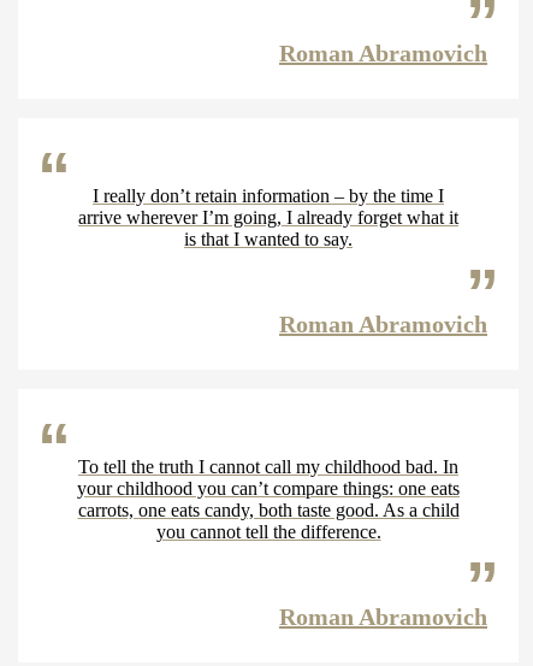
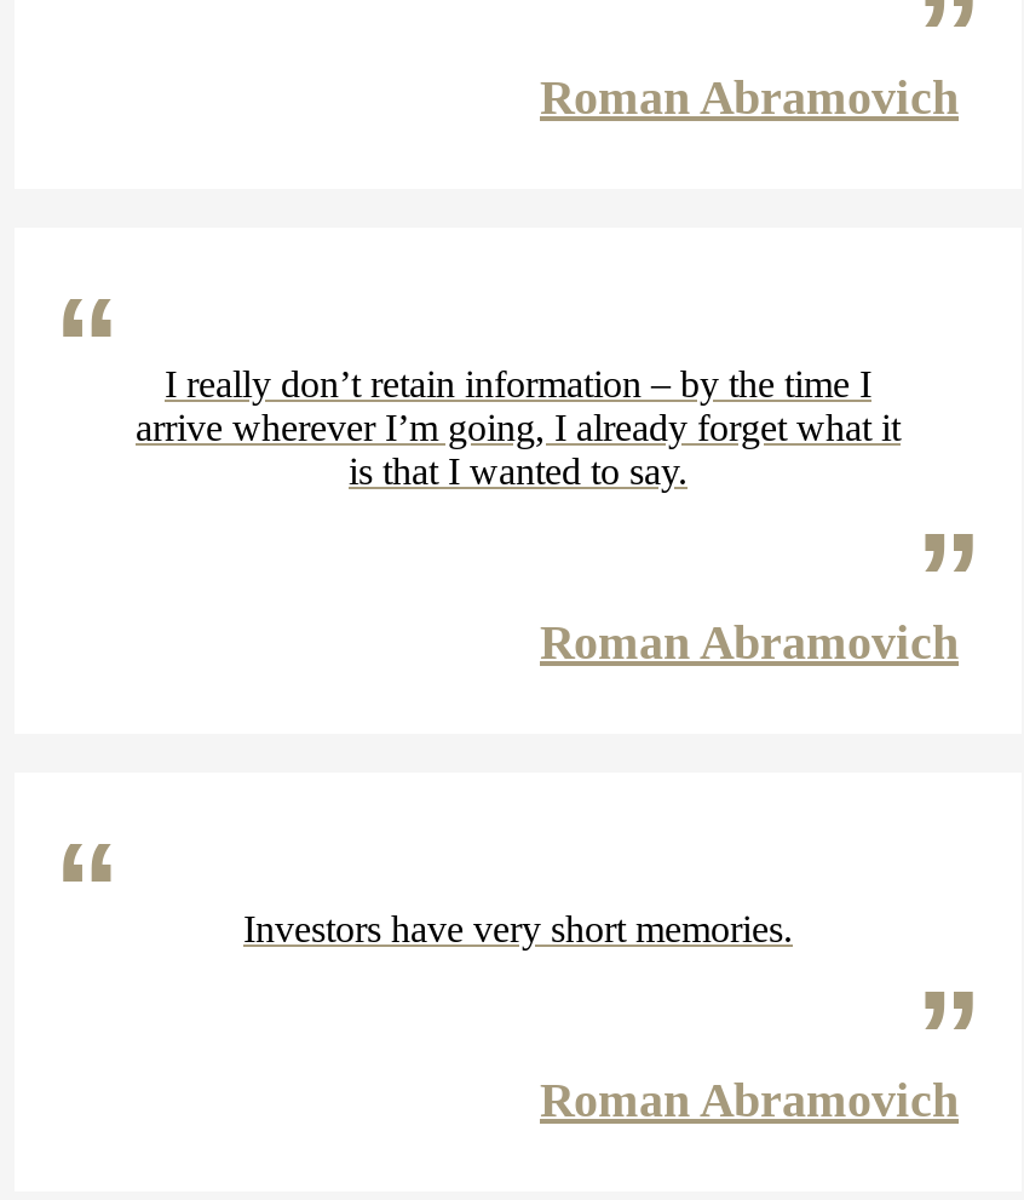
- To tell the truth I cannot call my childhood bad. In
- your childhood you can’t compare things: one eats
- carrots, one eats candy, both taste good. As a child
- you cannot tell the difference.
+ Investors have very short memories.
